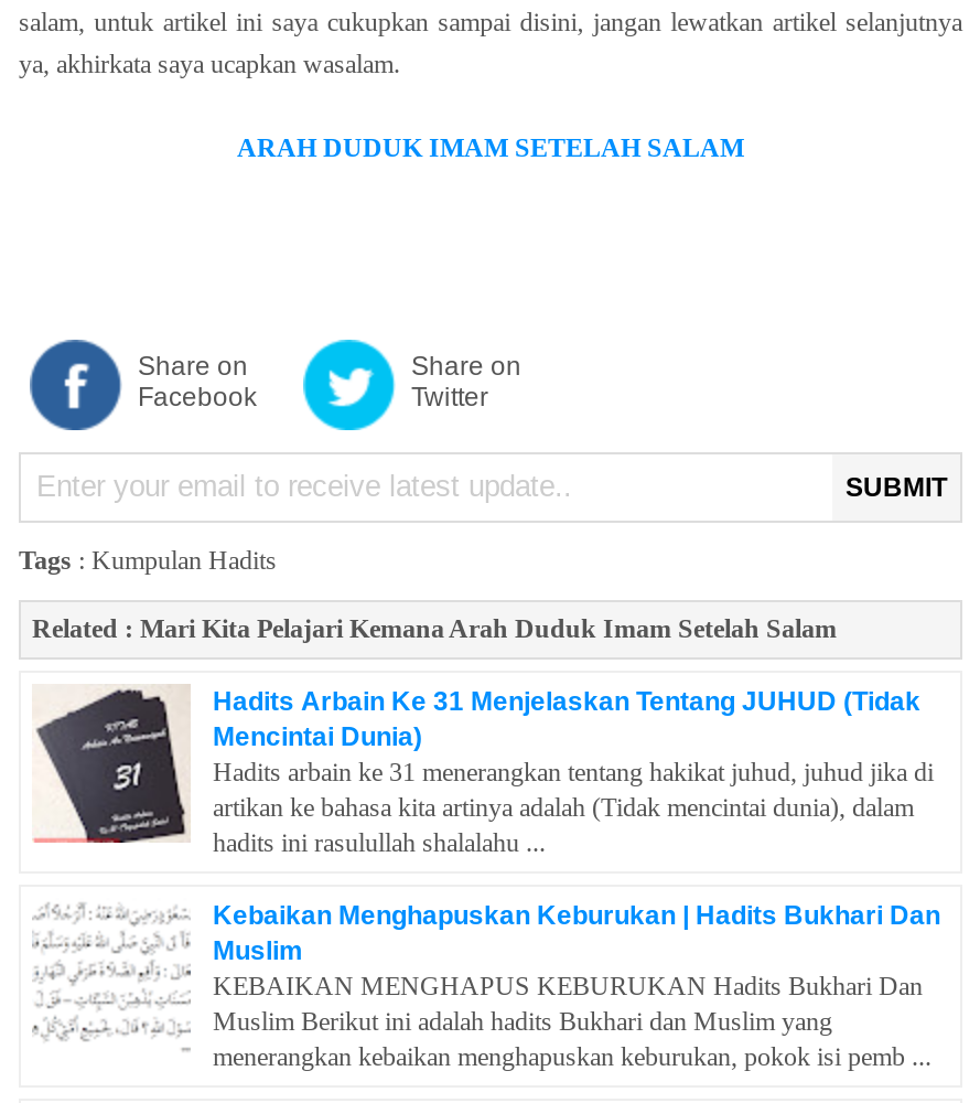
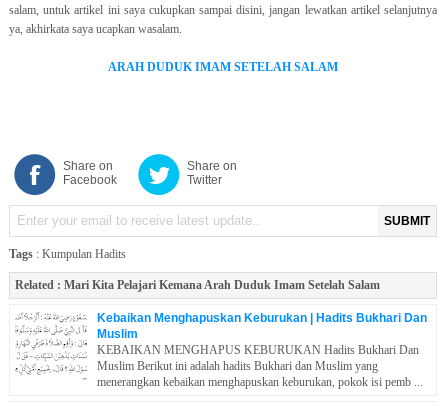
- [image]
- Hadits Arbain Ke 31 Menjelaskan Tentang JUHUD (Tidak
- Mencintai Dunia)
- Hadits arbain ke 31 menerangkan tentang hakikat juhud, juhud jika di
- artikan ke bahasa kita artinya adalah (Tidak mencintai dunia), dalam
- hadits ini rasulullah shalalahu ...
